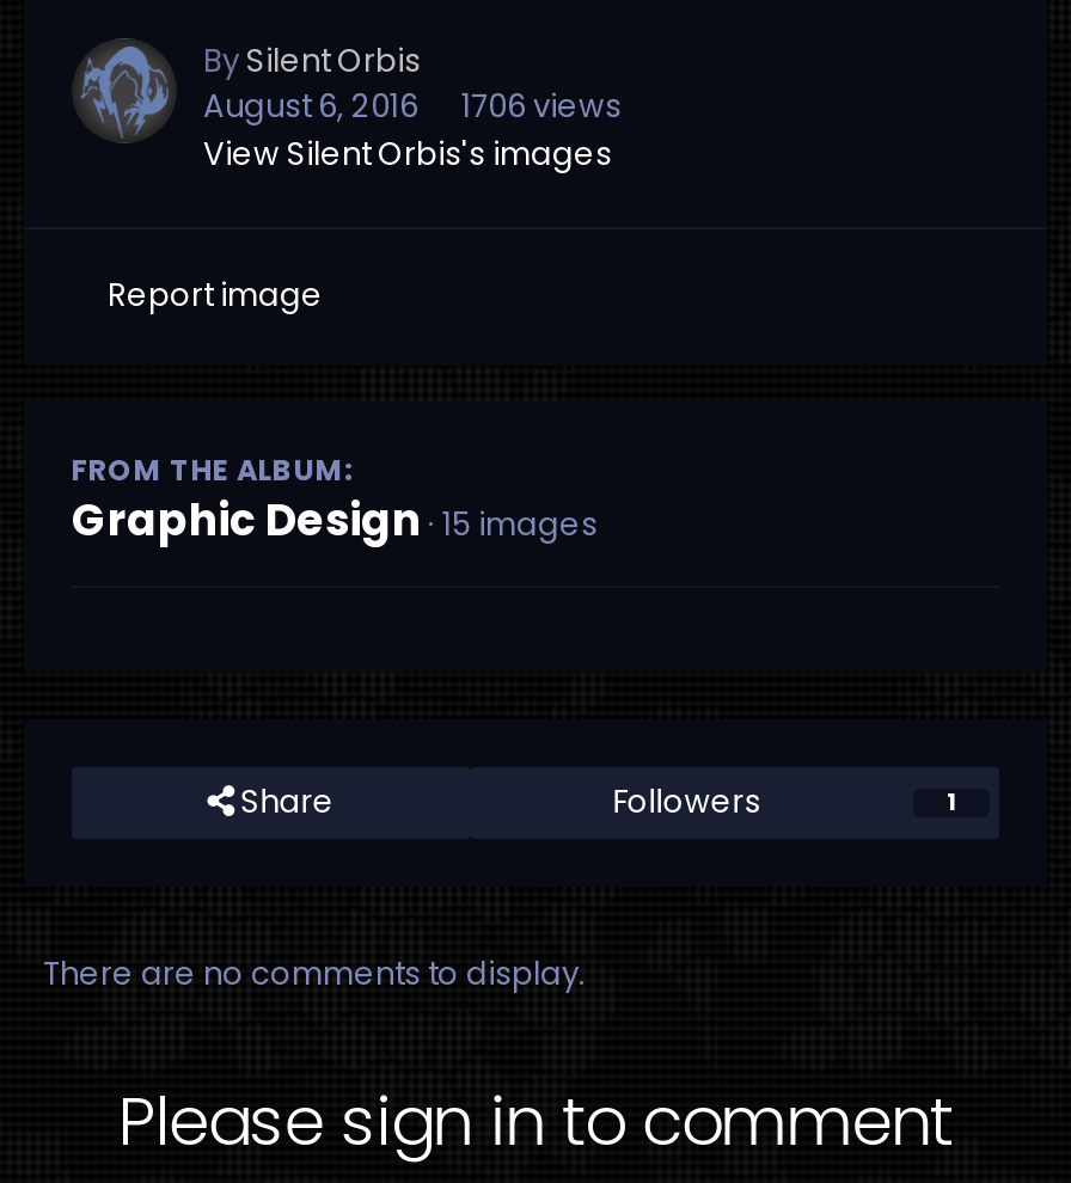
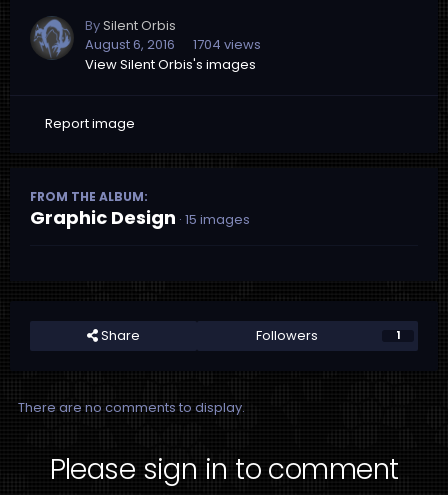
- August 6, 2016 1706 views
+ August 6, 2016 1704 views
